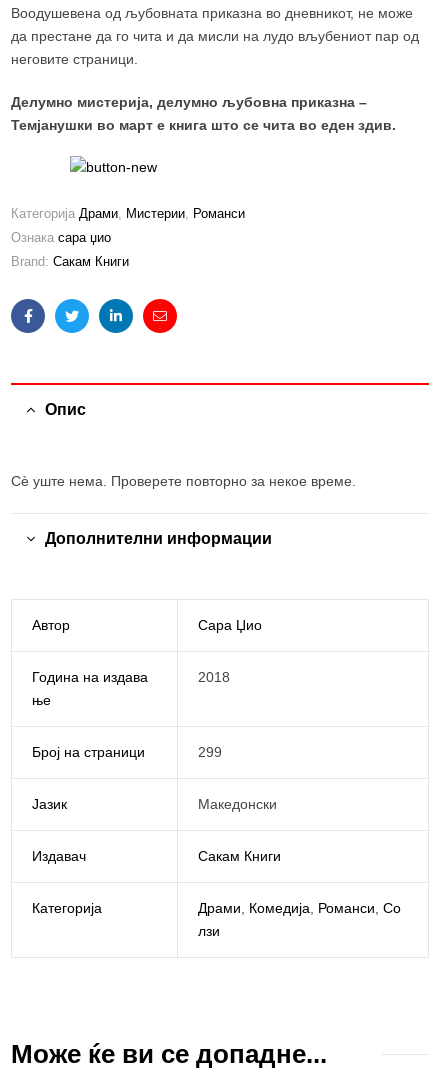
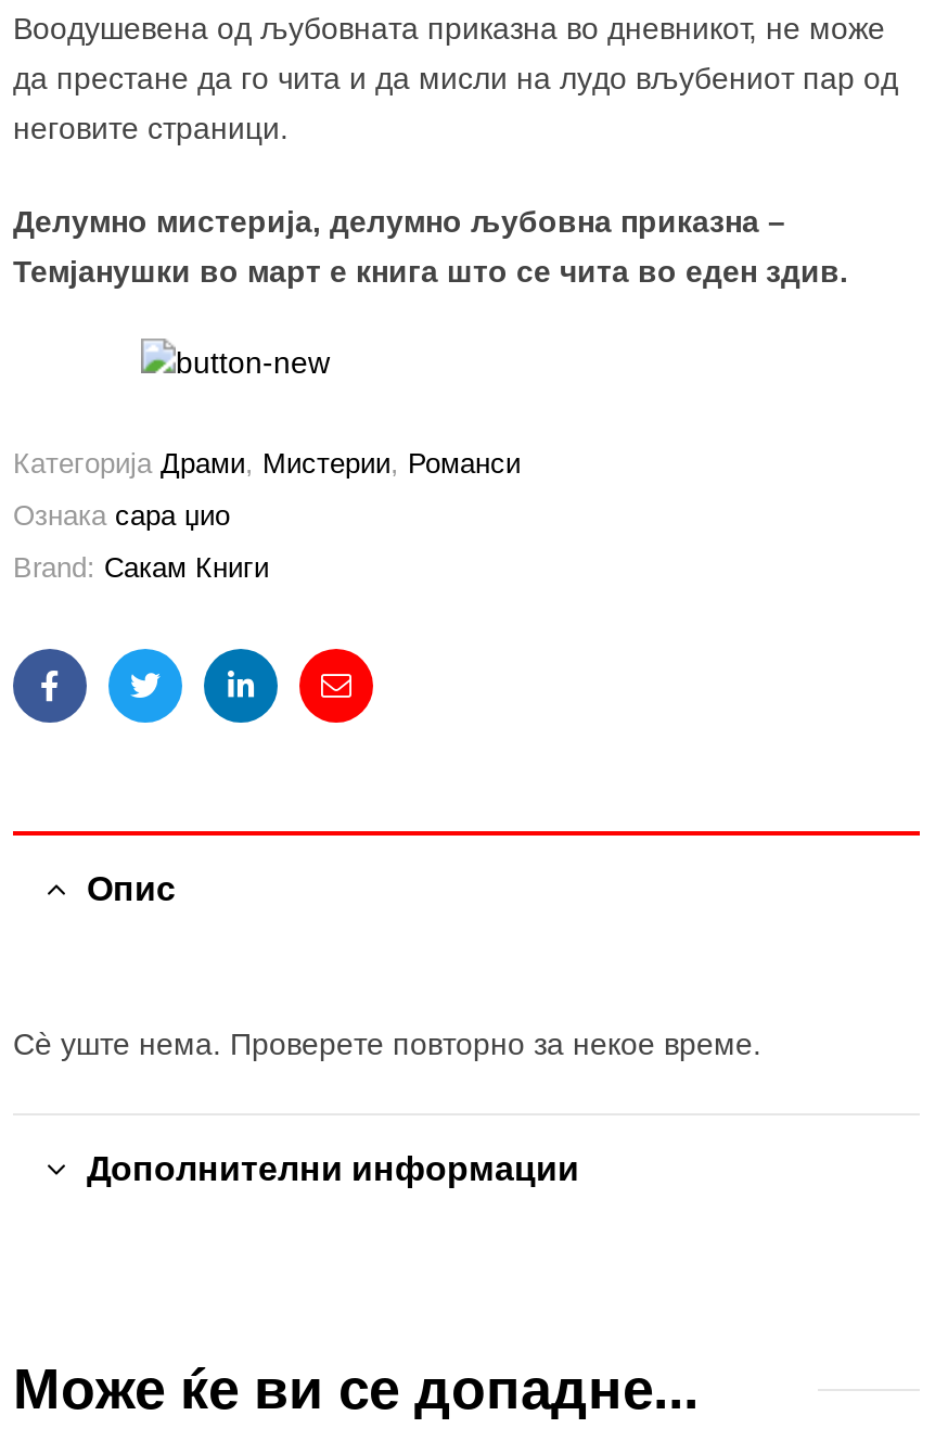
- Автор
- Сара Џио
- Година на издава
- ње

- 2018

- Број на страници
- 299
- Јазик
- Македонски
- Издавач
- Сакам Книги
- Категорија
- Драми, Комедија, Романси, Со
- лзи
